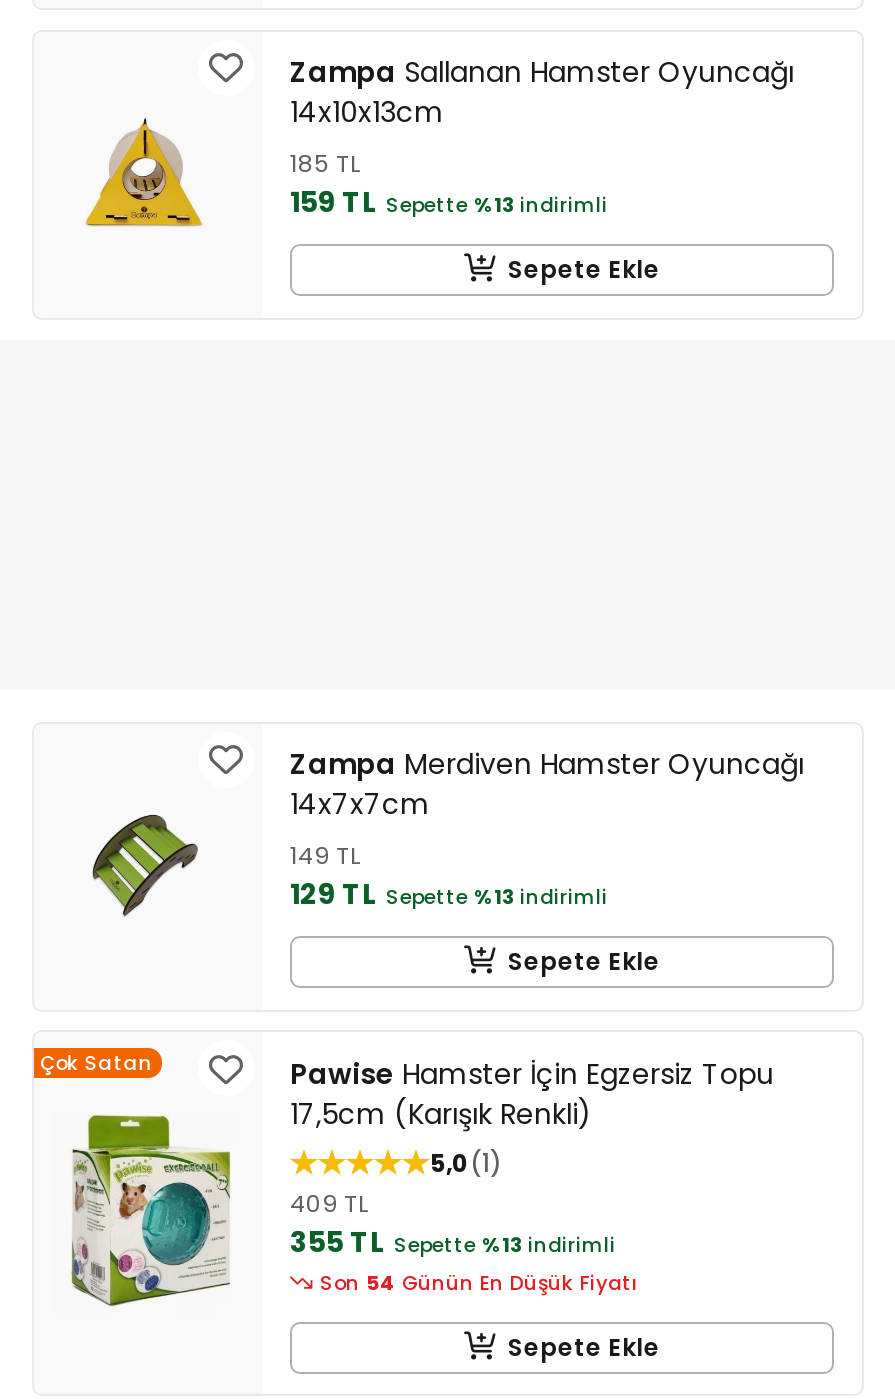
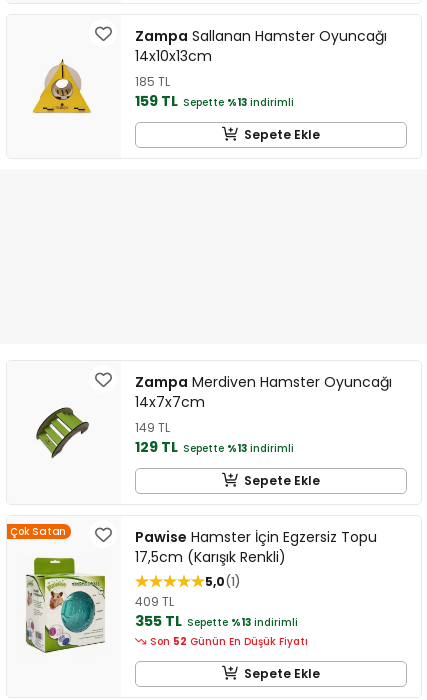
- Son 54 Günün En Düşük Fiyatı
+ Son 52 Günün En Düşük Fiyatı
